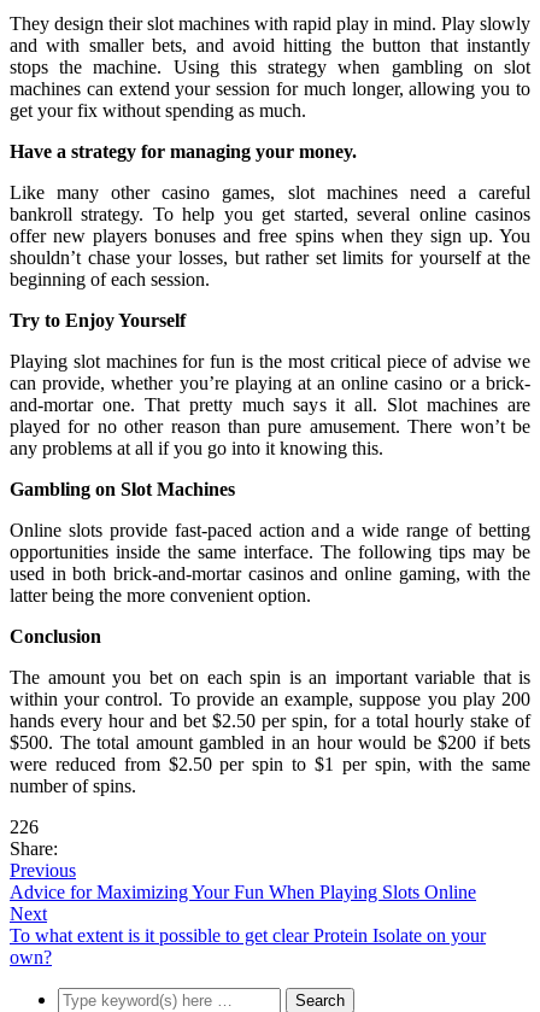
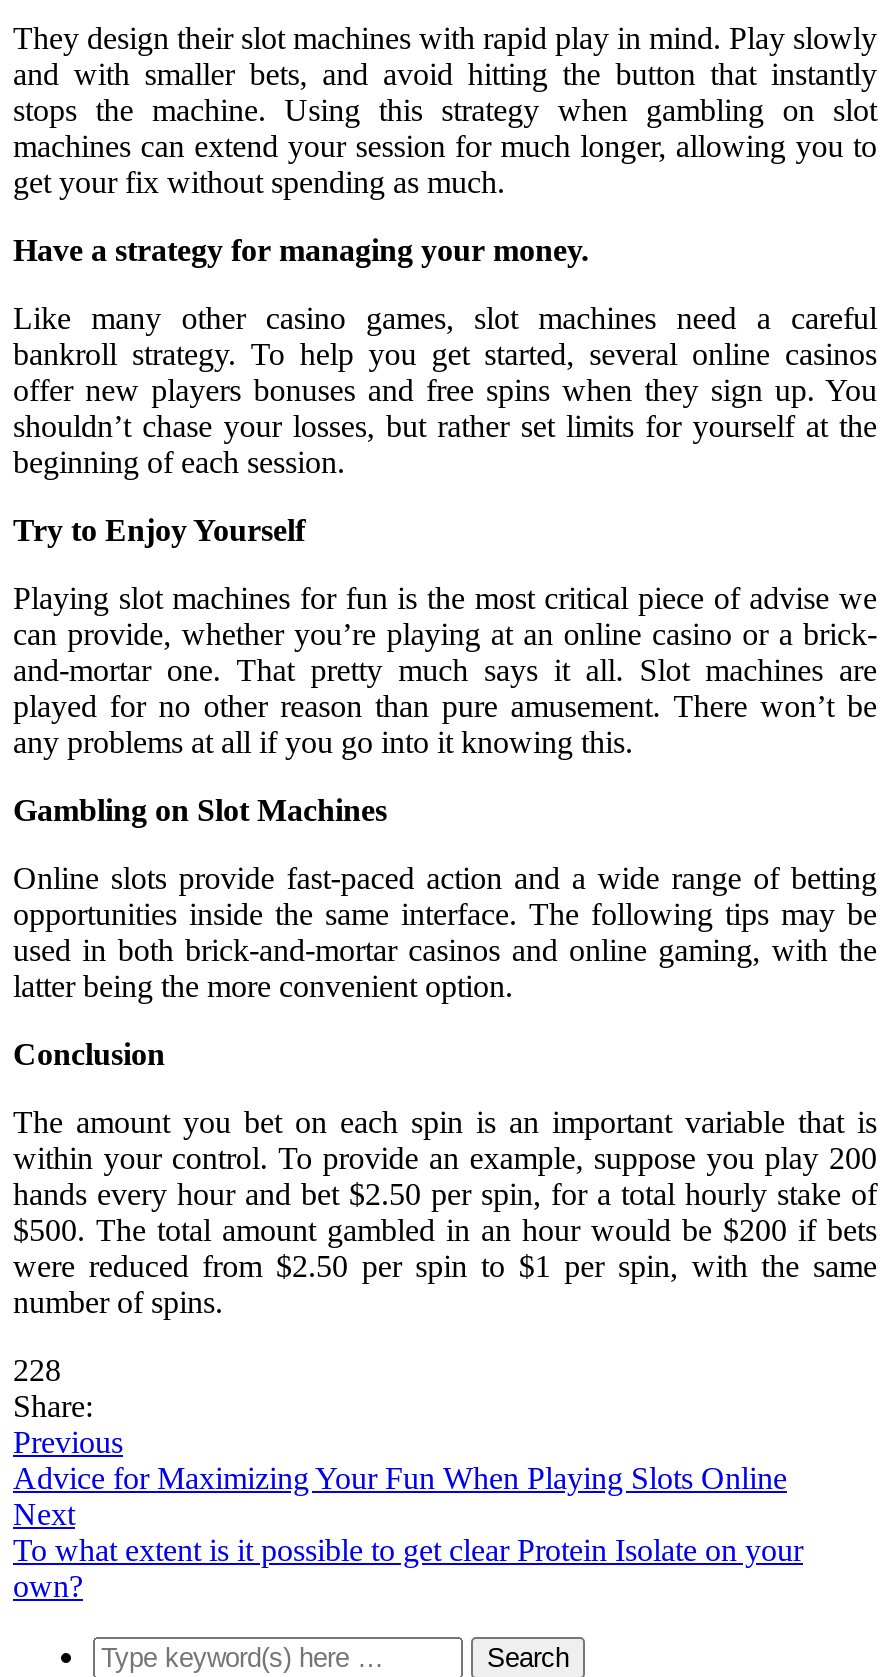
- 226
+ 228
